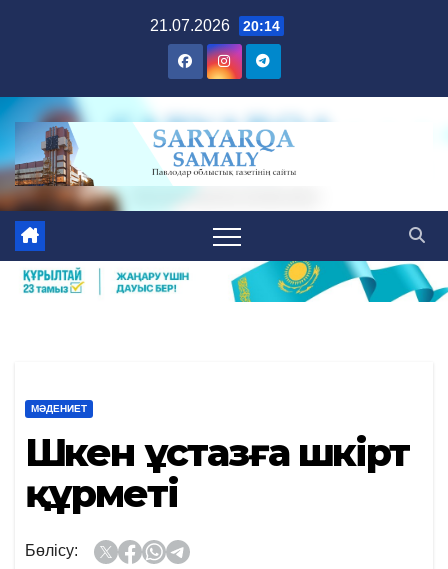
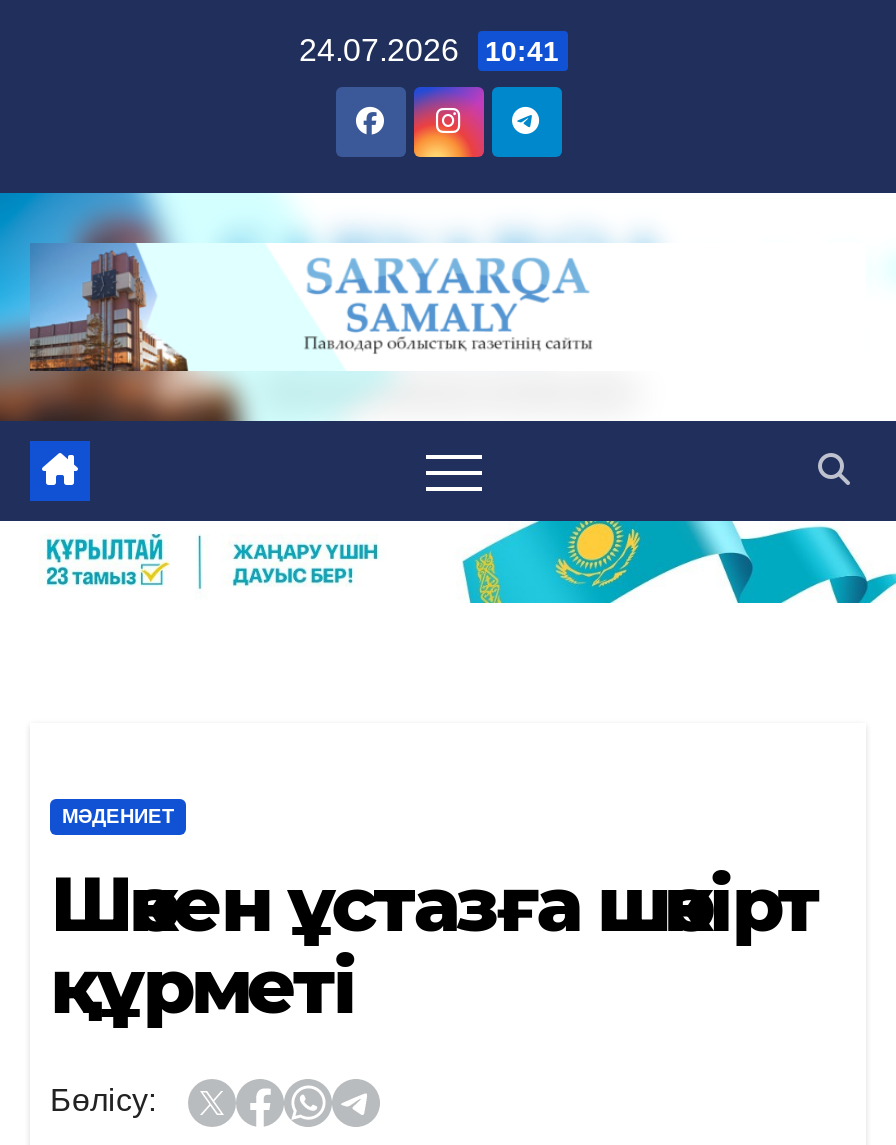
- 21.07.2026 20:14
+ 24.07.2026 10:41
